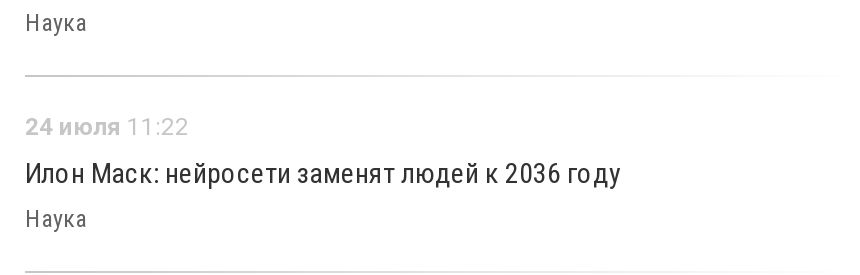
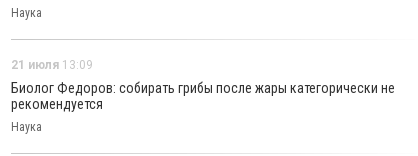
- 24 июля 11:22
+ 21 июля 13:09

- Илон Маск: нейросети заменят людей к 2036 году
+ Биолог Федоров: собирать грибы после жары категорически не
+ рекомендуется
